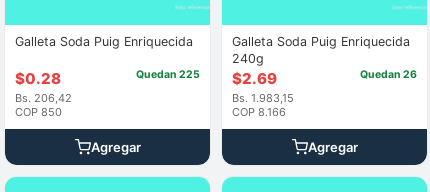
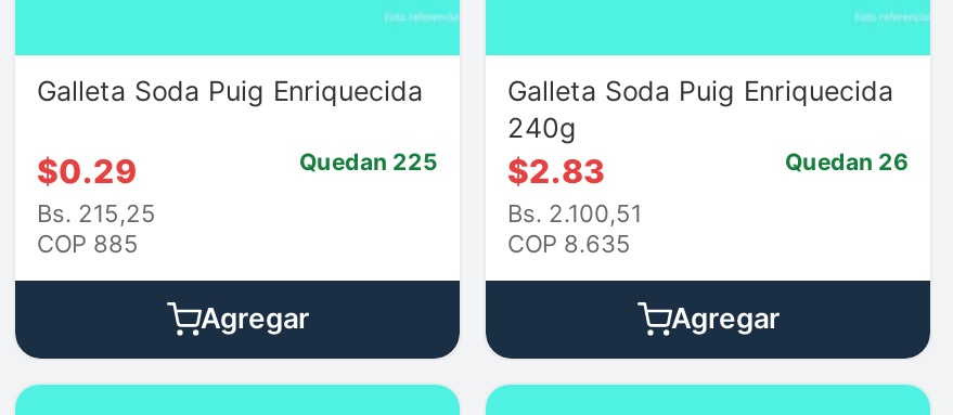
- $0.28
+ $0.29

- $2.69
+ $2.83

- Bs. 206,42
+ Bs. 215,25

- Bs. 1.983,15
+ Bs. 2.100,51

- COP 850
+ COP 885

- COP 8.166
+ COP 8.635
